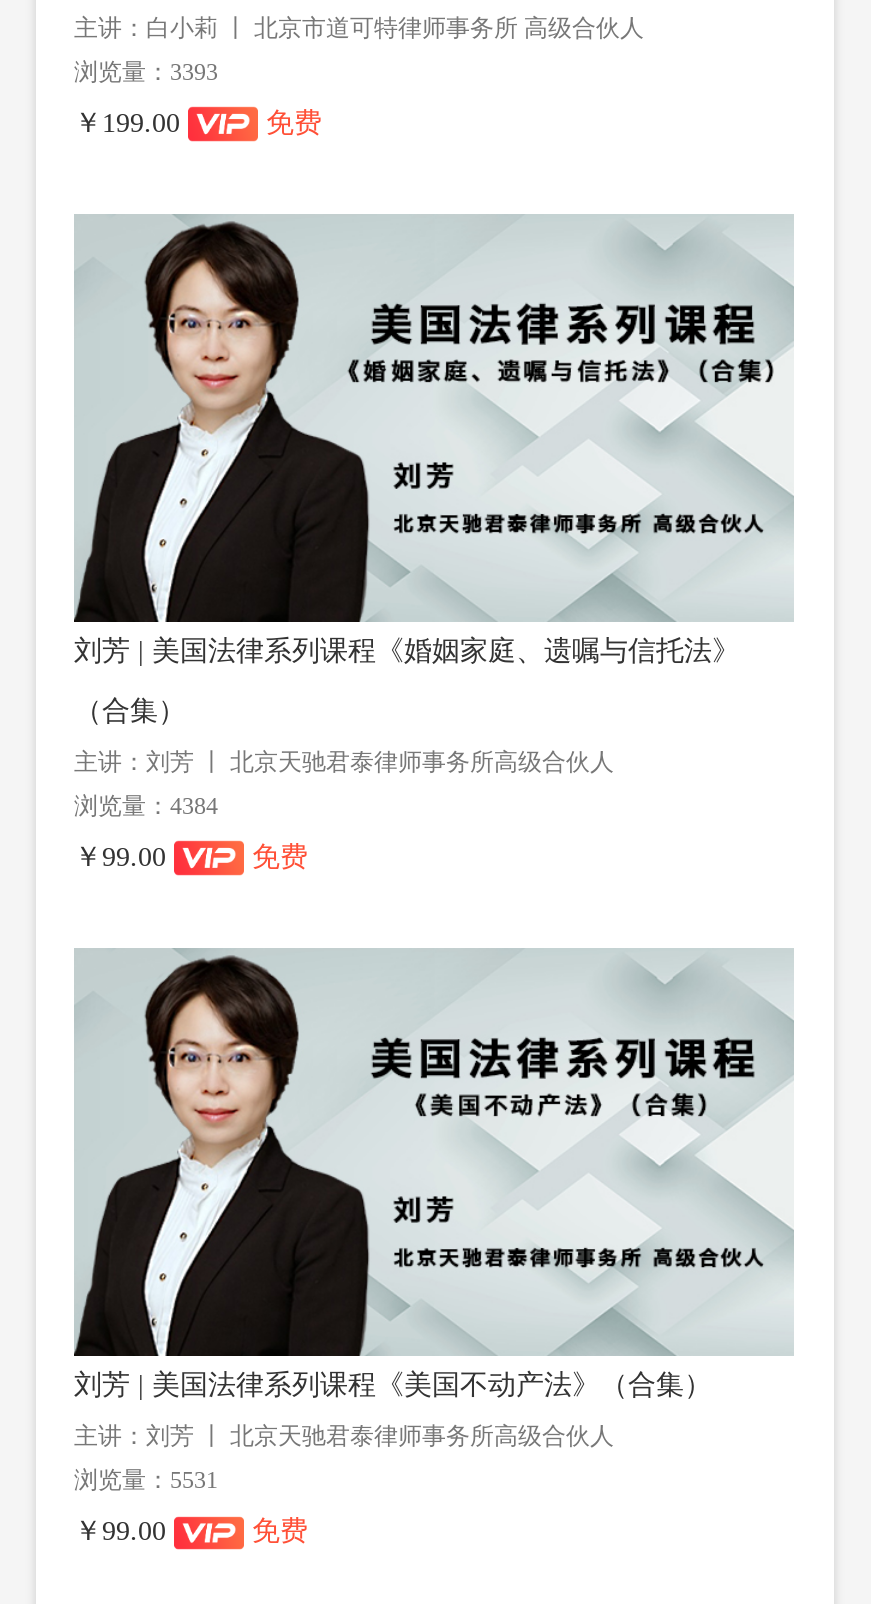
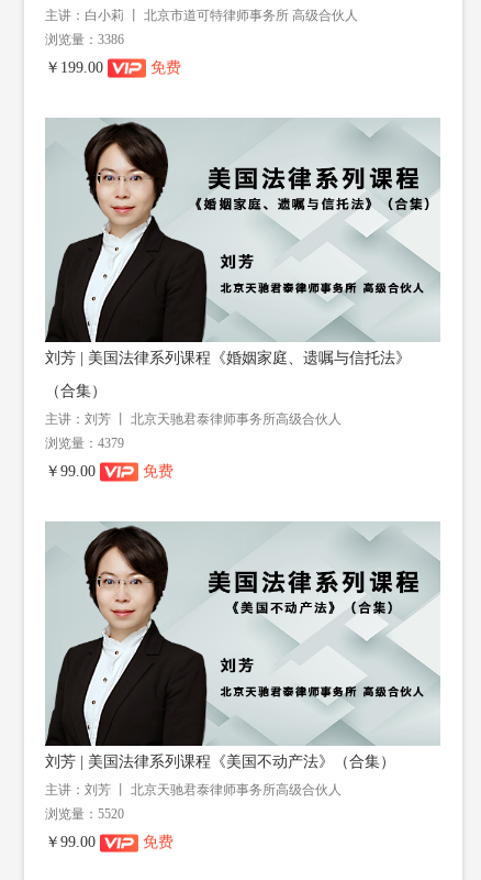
- 浏览量：3393
+ 浏览量：3386

- 浏览量：4384
+ 浏览量：4379

- 浏览量：5531
+ 浏览量：5520
